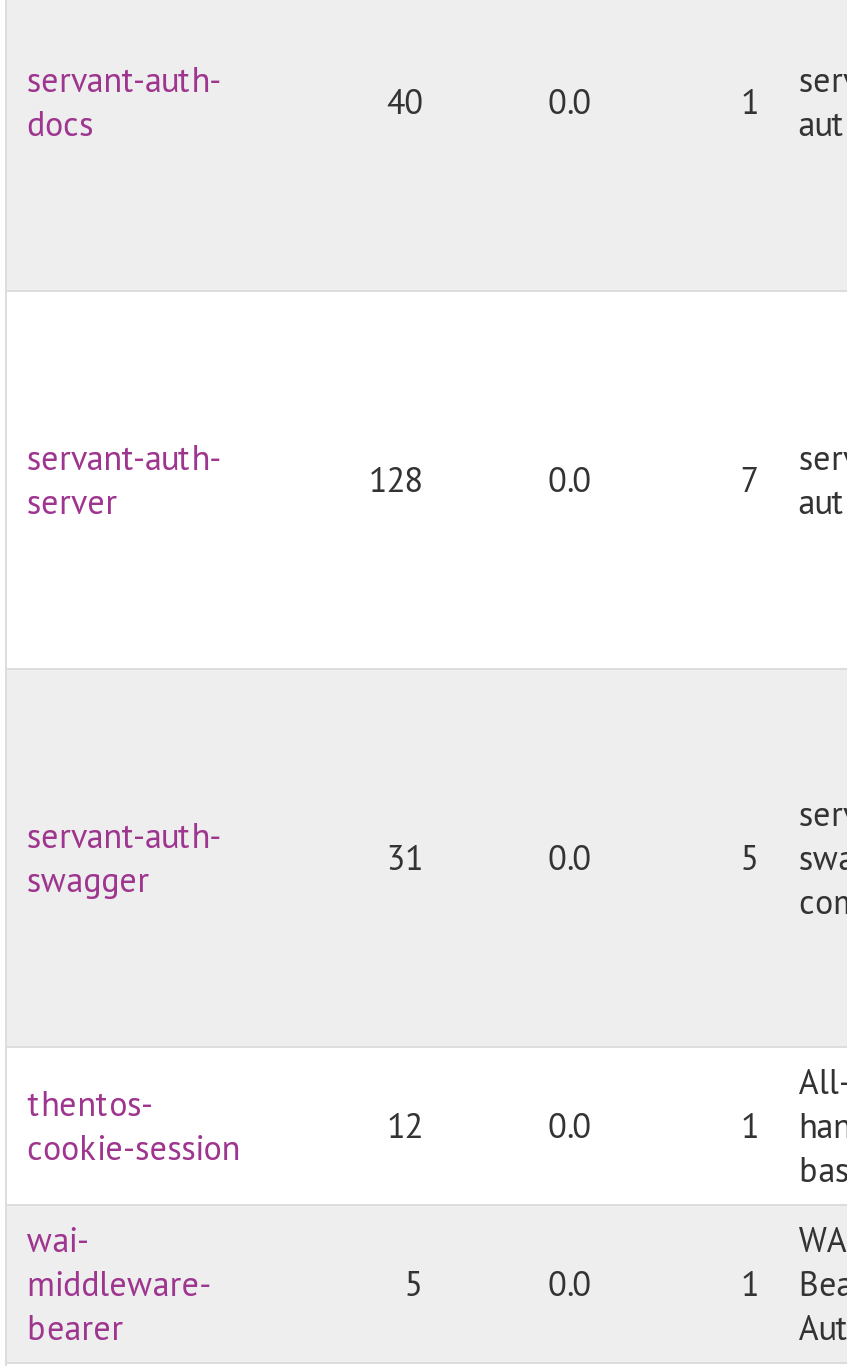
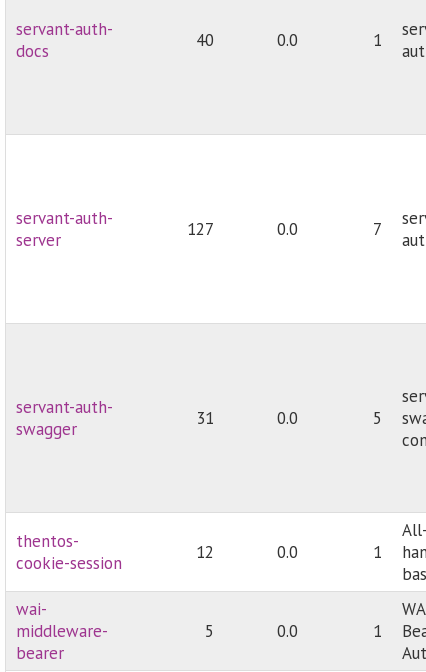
- 128
+ 127
